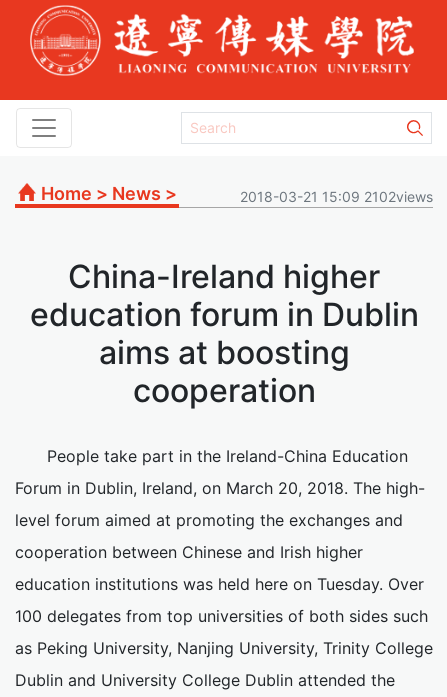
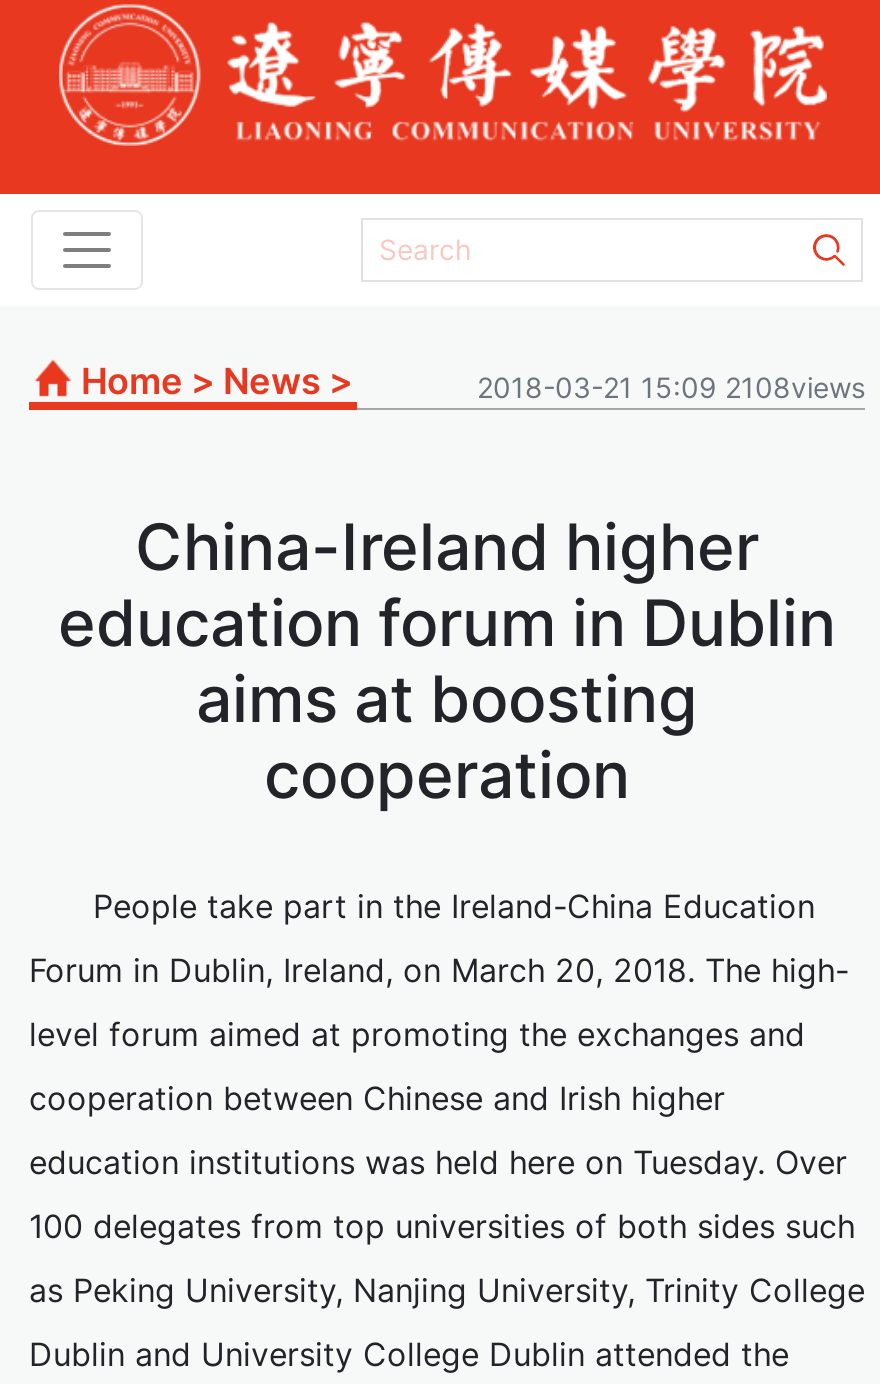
- 2018-03-21 15:09 2102views
+ 2018-03-21 15:09 2108views
